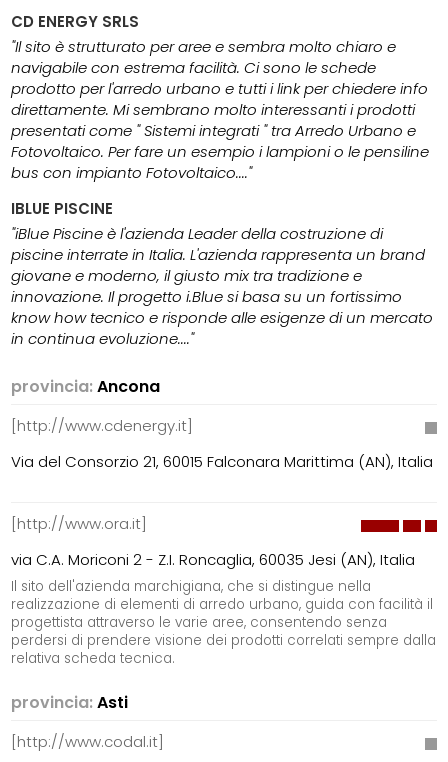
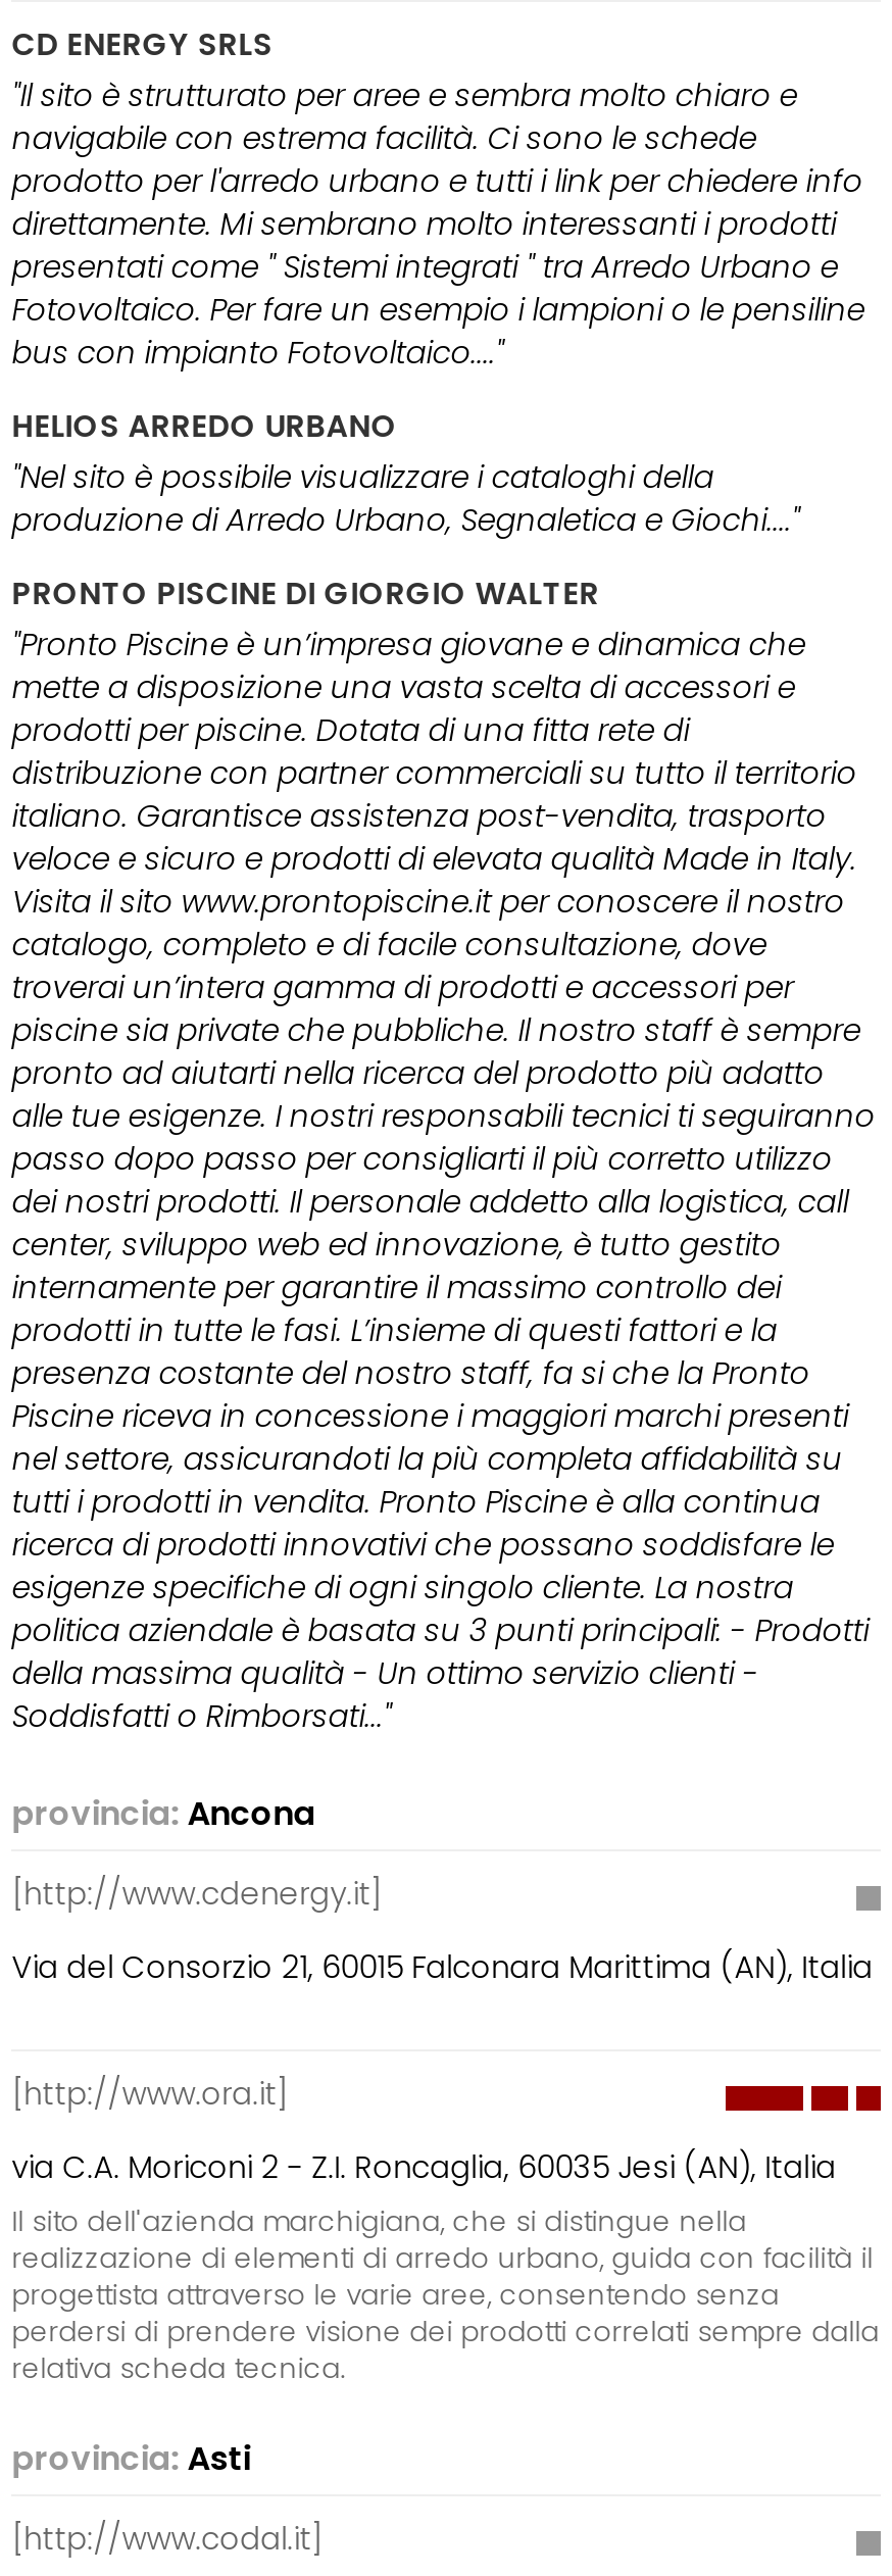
- IBLUE PISCINE
- "iBlue Piscine è l'azienda Leader della costruzione di
- piscine interrate in Italia. L'azienda rappresenta un brand
- giovane e moderno, il giusto mix tra tradizione e
- innovazione. Il progetto i.Blue si basa su un fortissimo
- know how tecnico e risponde alle esigenze di un mercato
- in continua evoluzione...."
+ HELIOS ARREDO URBANO
+ "Nel sito è possibile visualizzare i cataloghi della
+ produzione di Arredo Urbano, Segnaletica e Giochi...."
+ PRONTO PISCINE DI GIORGIO WALTER
+ "Pronto Piscine è un’impresa giovane e dinamica che
+ mette a disposizione una vasta scelta di accessori e
+ prodotti per piscine. Dotata di una fitta rete di
+ distribuzione con partner commerciali su tutto il territorio
+ italiano. Garantisce assistenza post-vendita, trasporto
+ veloce e sicuro e prodotti di elevata qualità Made in Italy.
+ Visita il sito www.prontopiscine.it per conoscere il nostro
+ catalogo, completo e di facile consultazione, dove
+ troverai un’intera gamma di prodotti e accessori per
+ piscine sia private che pubbliche. Il nostro staff è sempre
+ pronto ad aiutarti nella ricerca del prodotto più adatto
+ alle tue esigenze. I nostri responsabili tecnici ti seguiranno
+ passo dopo passo per consigliarti il più corretto utilizzo
+ dei nostri prodotti. Il personale addetto alla logistica, call
+ center, sviluppo web ed innovazione, è tutto gestito
+ internamente per garantire il massimo controllo dei
+ prodotti in tutte le fasi. L’insieme di questi fattori e la
+ presenza costante del nostro staff, fa si che la Pronto
+ Piscine riceva in concessione i maggiori marchi presenti
+ nel settore, assicurandoti la più completa affidabilità su
+ tutti i prodotti in vendita. Pronto Piscine è alla continua
+ ricerca di prodotti innovativi che possano soddisfare le
+ esigenze specifiche di ogni singolo cliente. La nostra
+ politica aziendale è basata su 3 punti principali: - Prodotti
+ della massima qualità - Un ottimo servizio clienti -
+ Soddisfatti o Rimborsati..."
